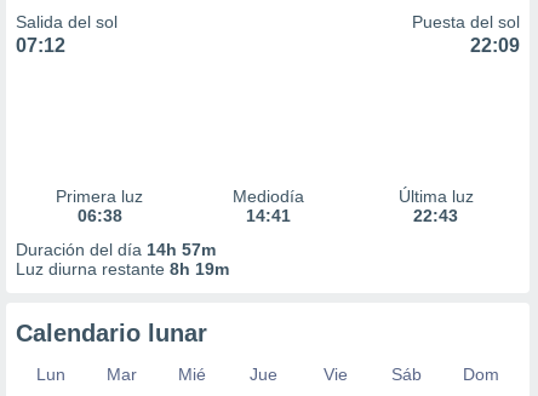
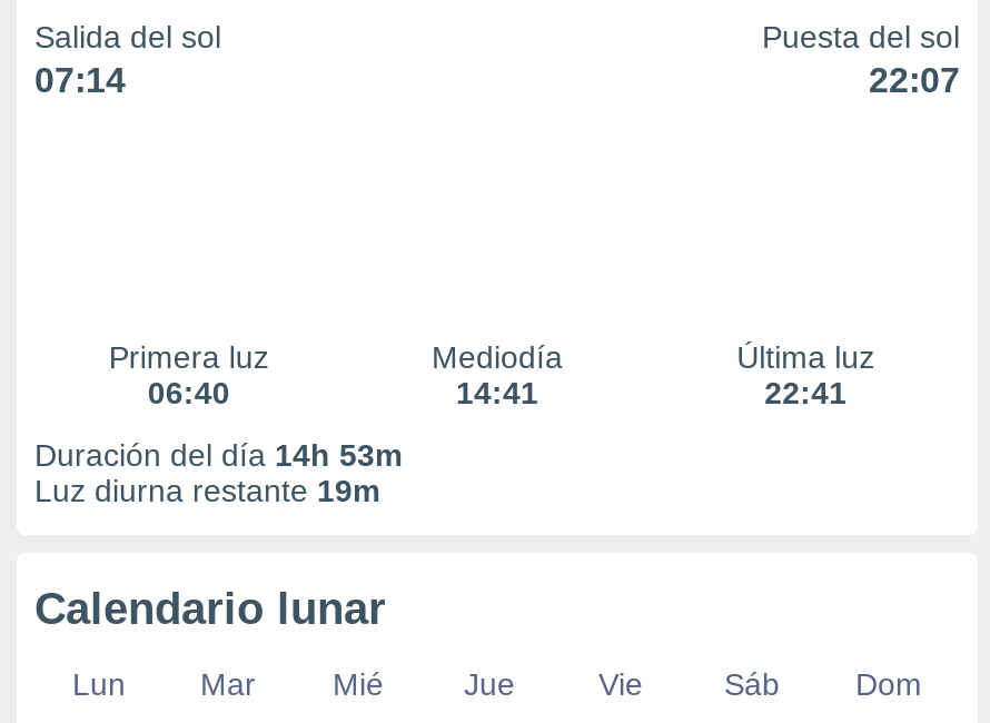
- 07:12
+ 07:14

- 22:09
+ 22:07

- 06:38
+ 06:40

- 22:43
+ 22:41

- Duración del día 14h 57m
- Luz diurna restante 8h 19m
+ Duración del día 14h 53m
+ Luz diurna restante 19m
